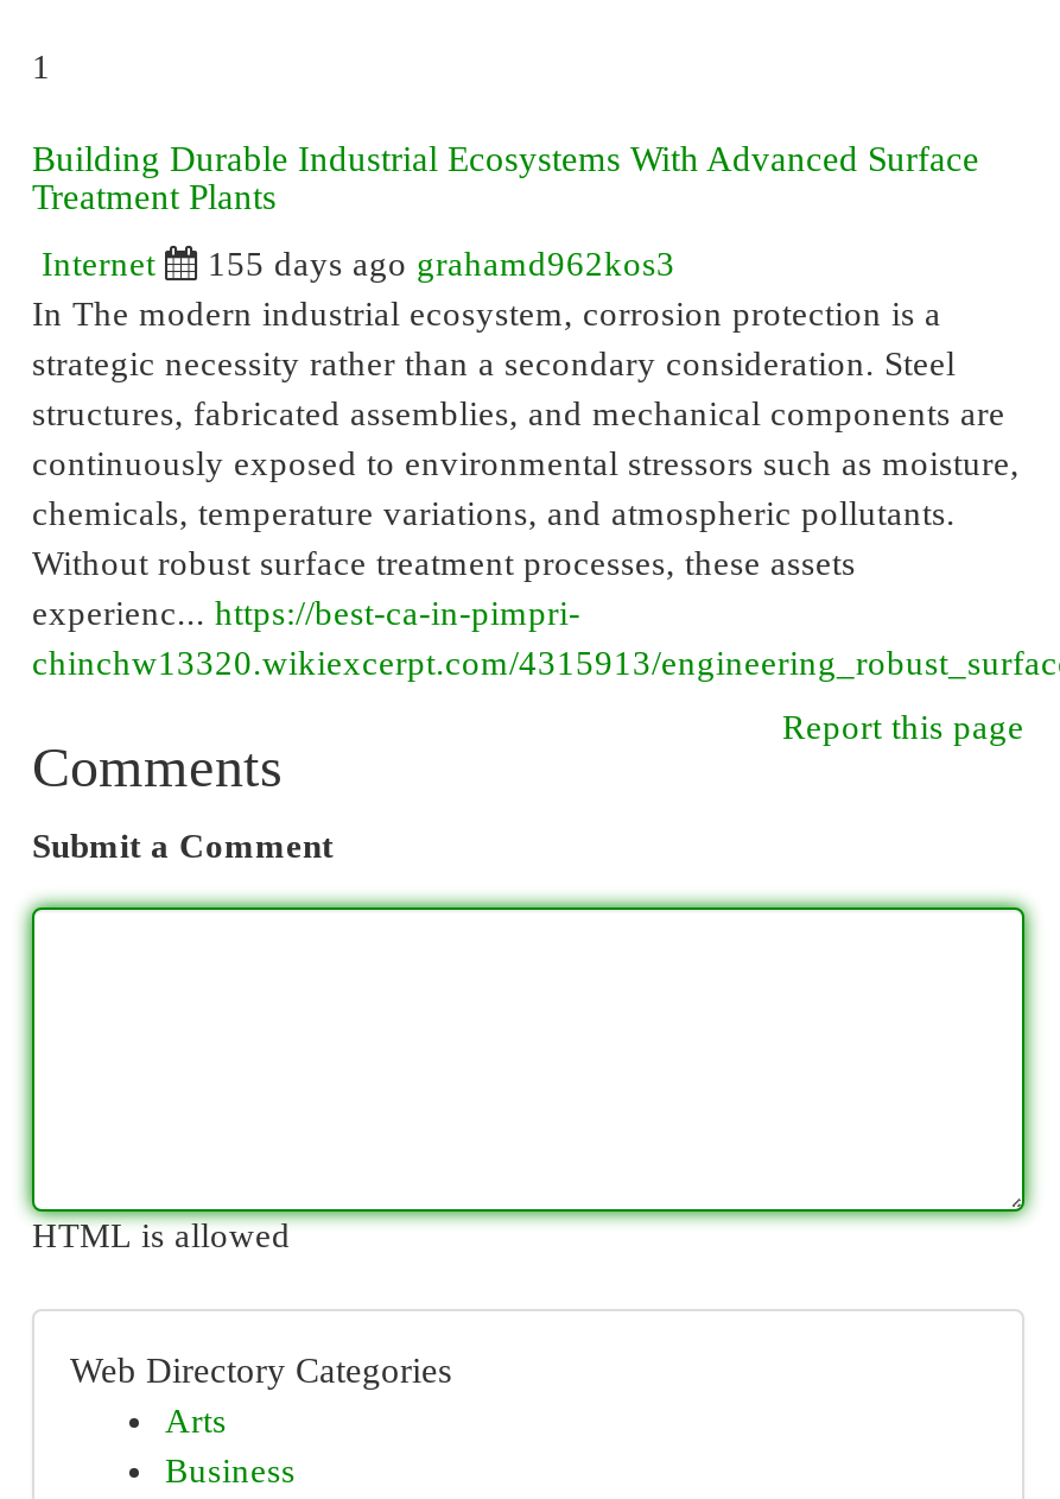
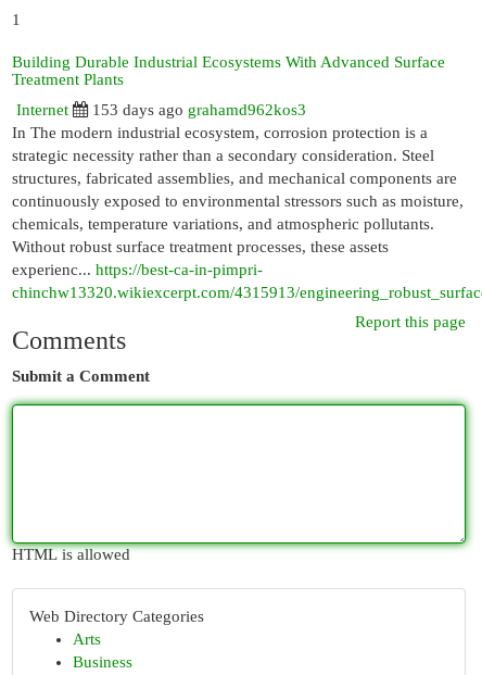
- 155 days ago grahamd962kos3
+ 153 days ago grahamd962kos3
